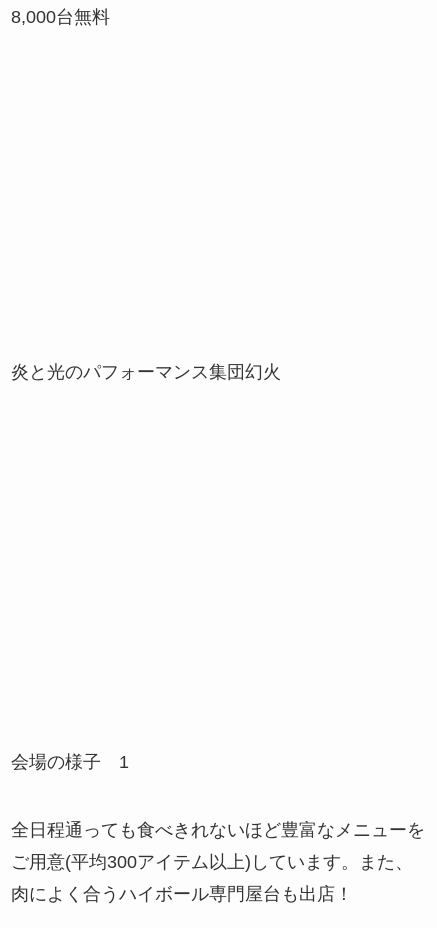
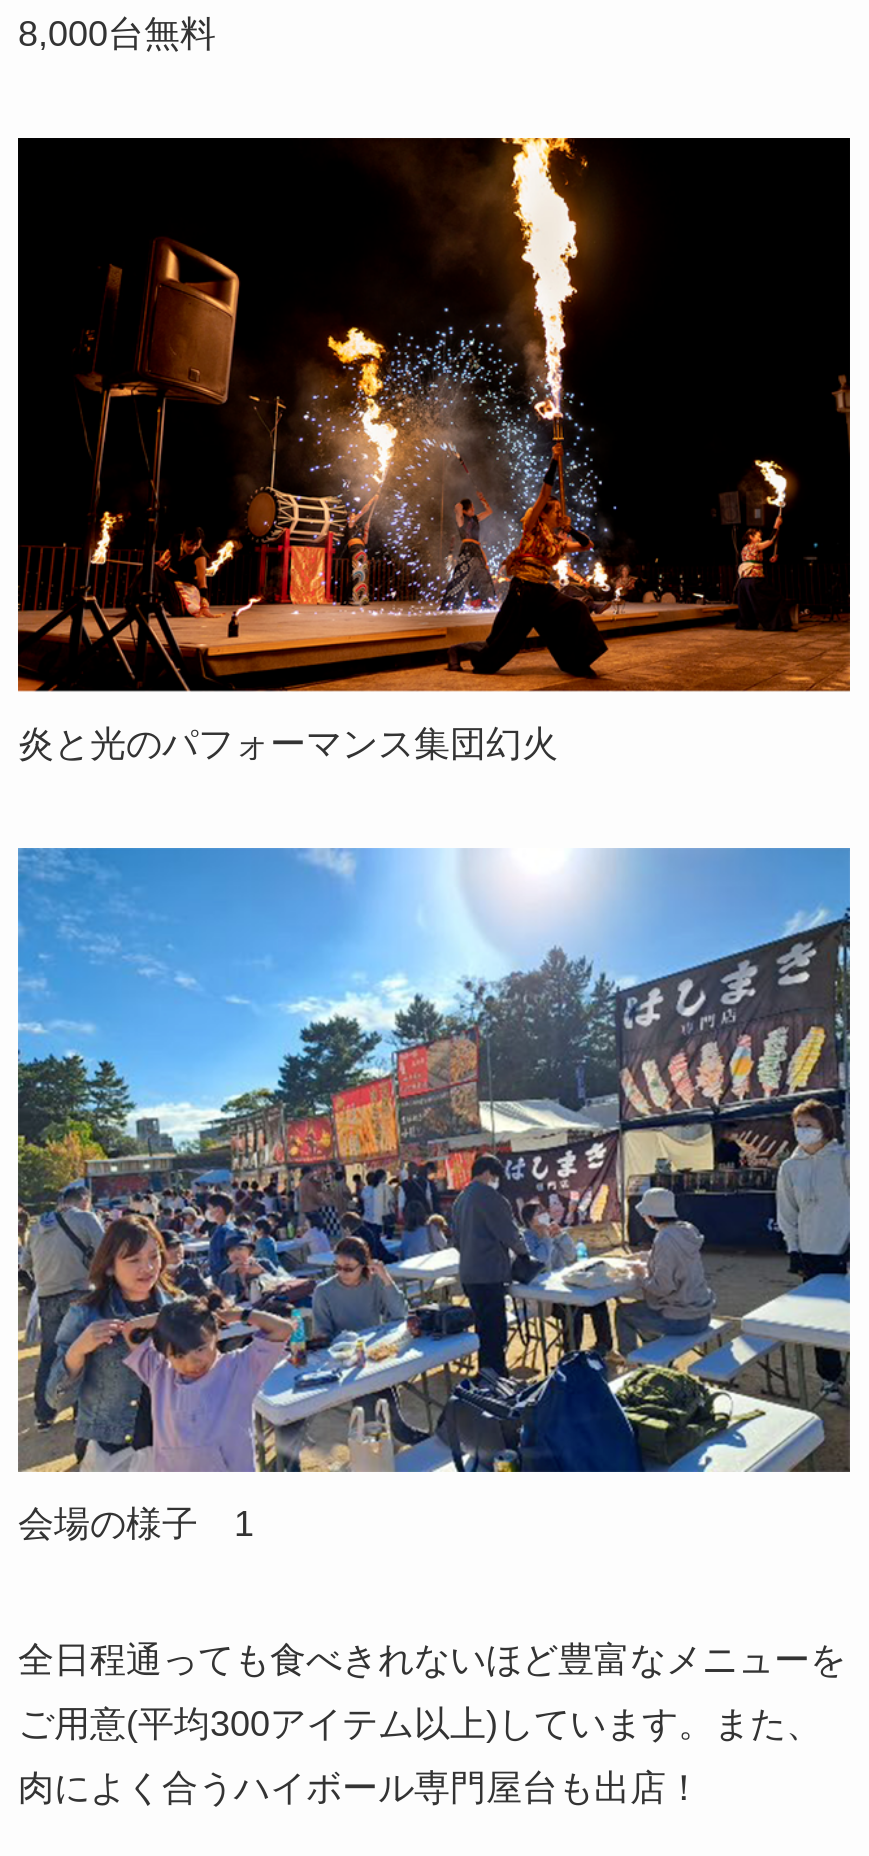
+ [image]

+ [image]
